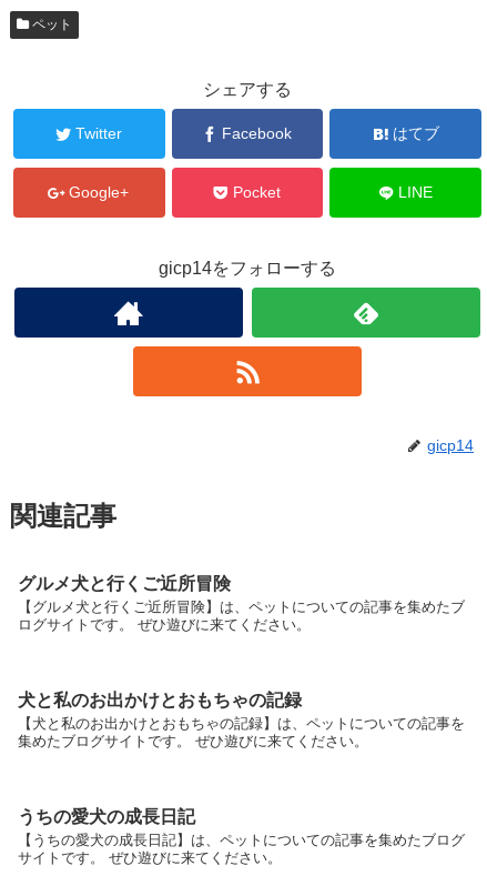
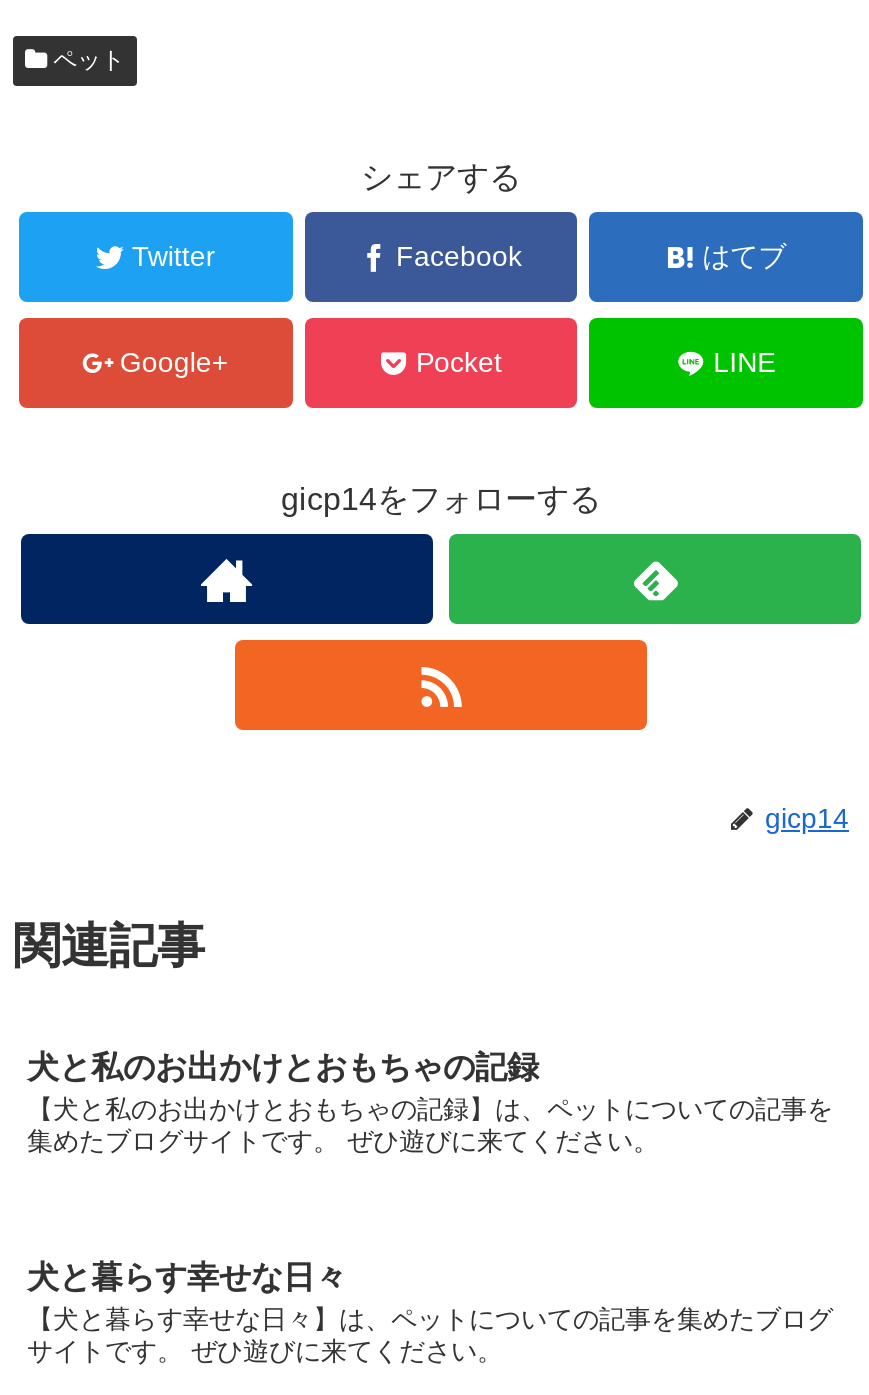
- グルメ犬と行くご近所冒険
- 【グルメ犬と行くご近所冒険】は、ペットについての記事を集めたブ
- ログサイトです。 ぜひ遊びに来てください。

- うちの愛犬の成長日記
+ 犬と暮らす幸せな日々

- 【うちの愛犬の成長日記】は、ペットについての記事を集めたブログ
+ 【犬と暮らす幸せな日々】は、ペットについての記事を集めたブログ
